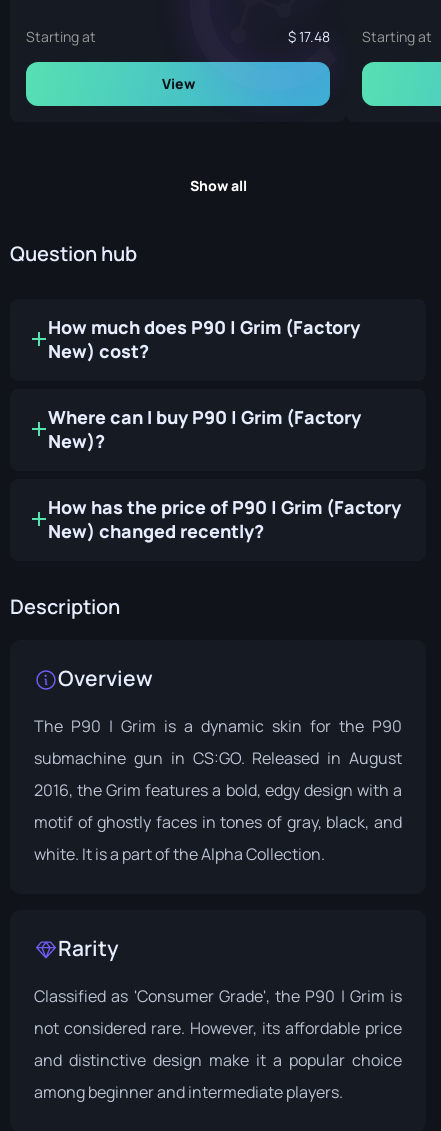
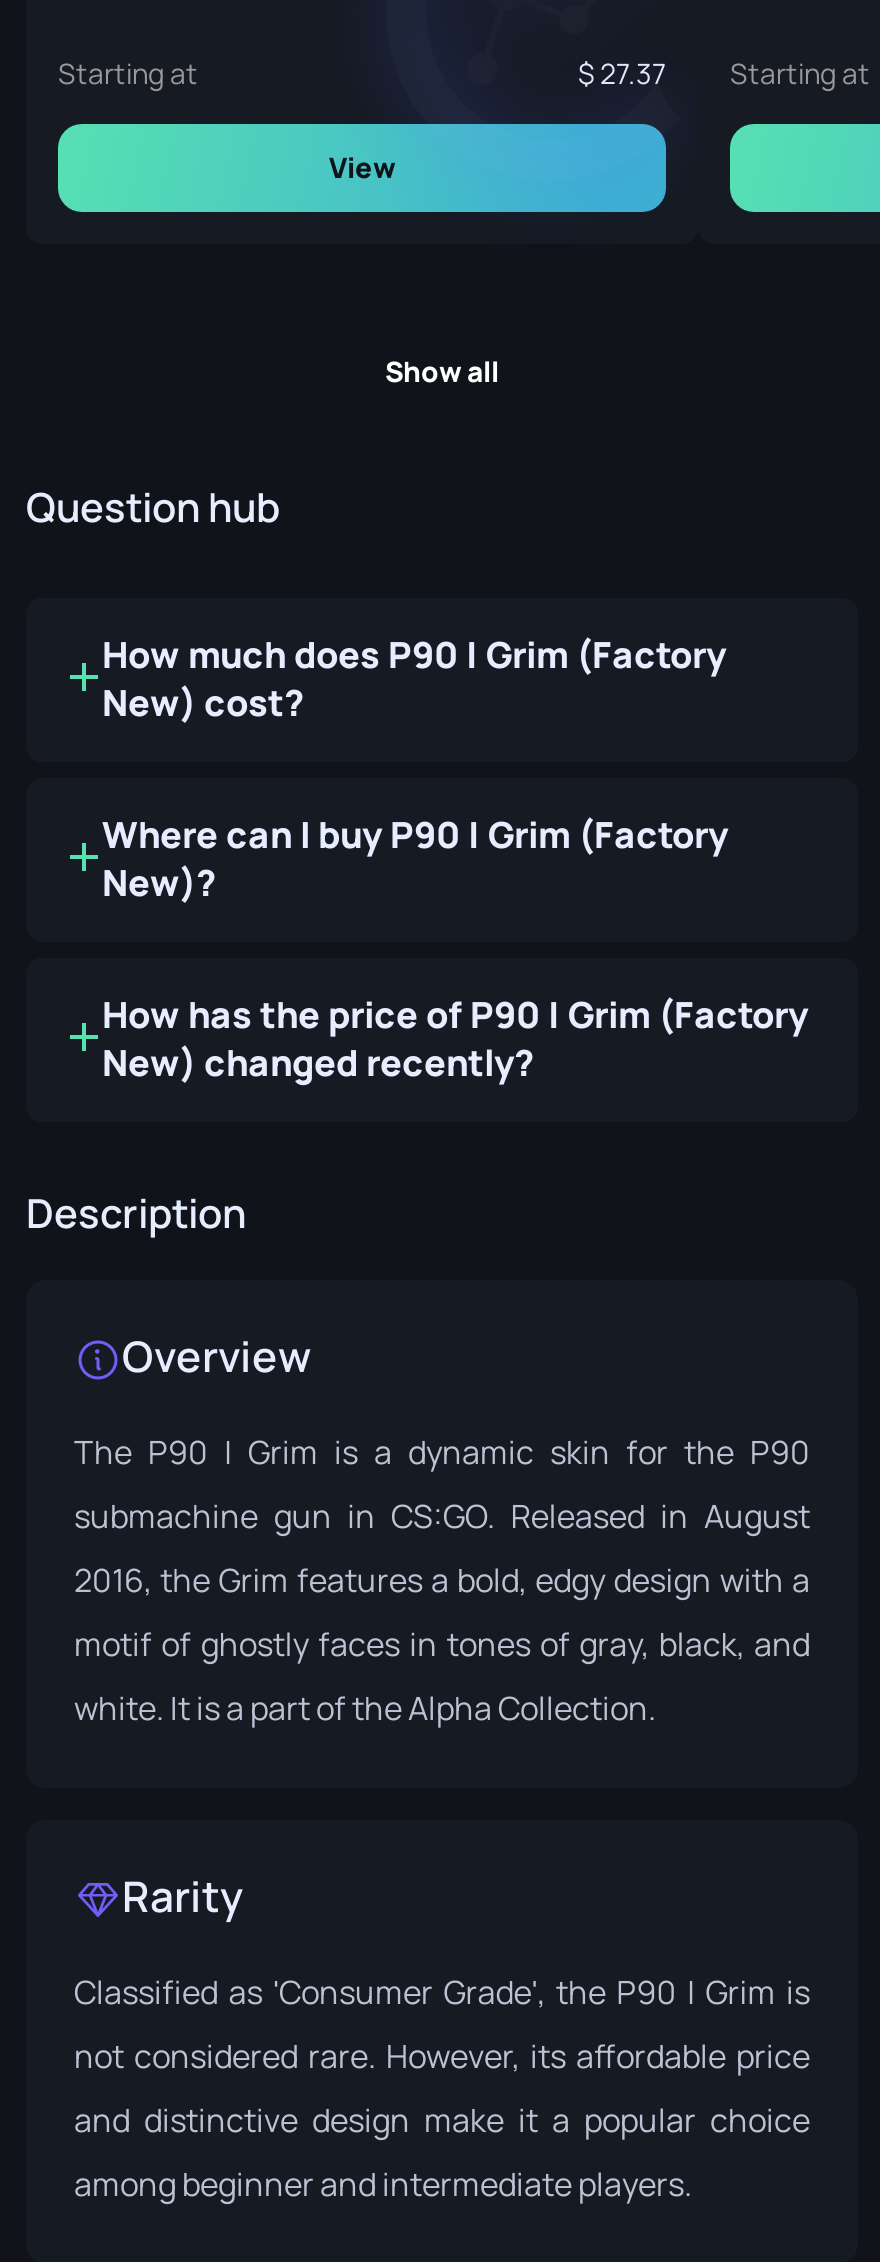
- 17.48 Starting at
+ 27.37 Starting at
